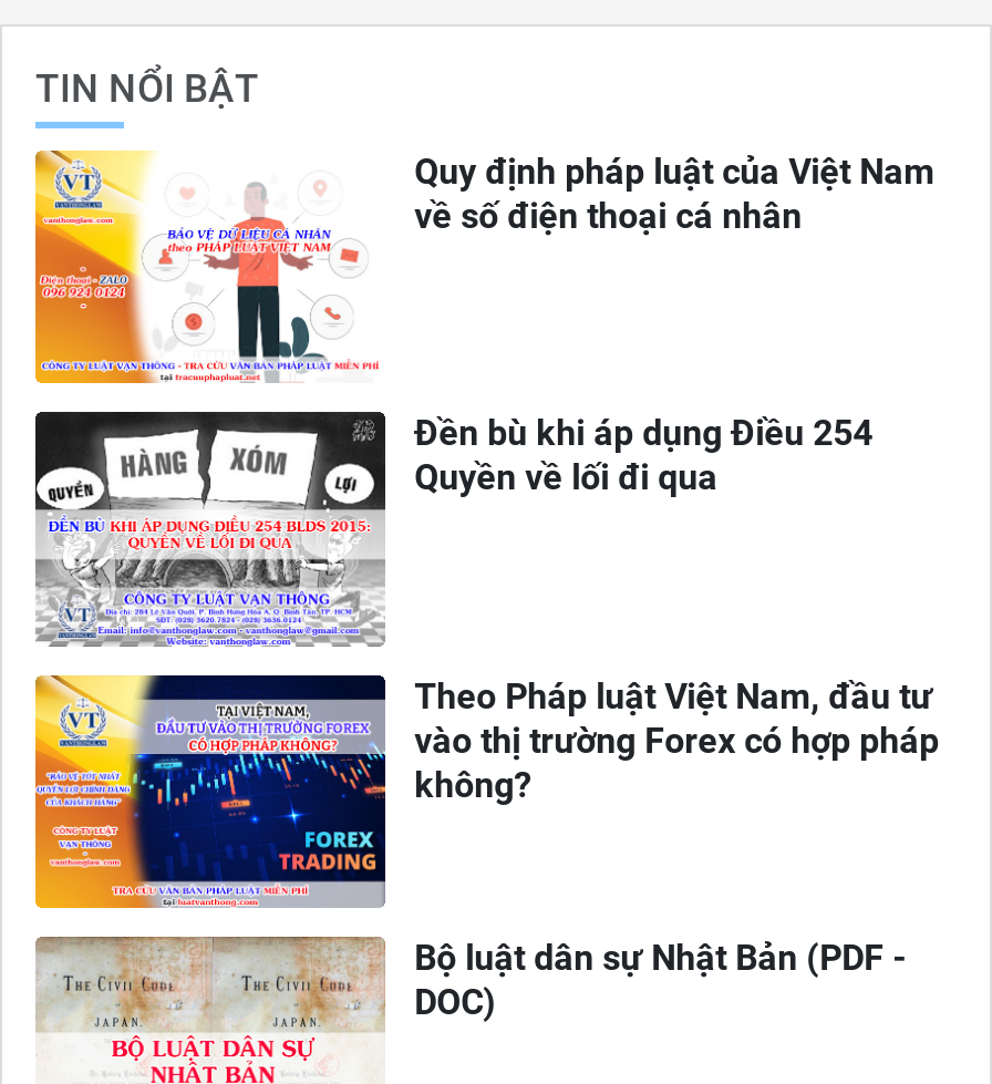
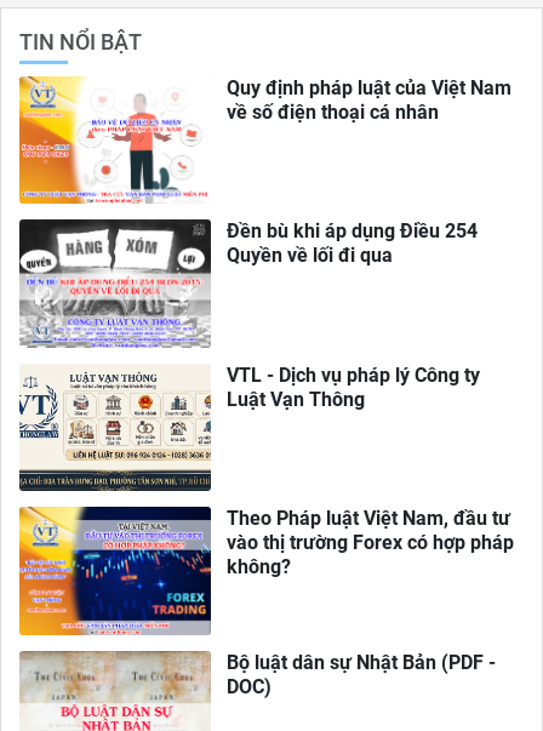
+ [image]
+ VTL - Dịch vụ pháp lý Công ty
+ Luật Vạn Thông
